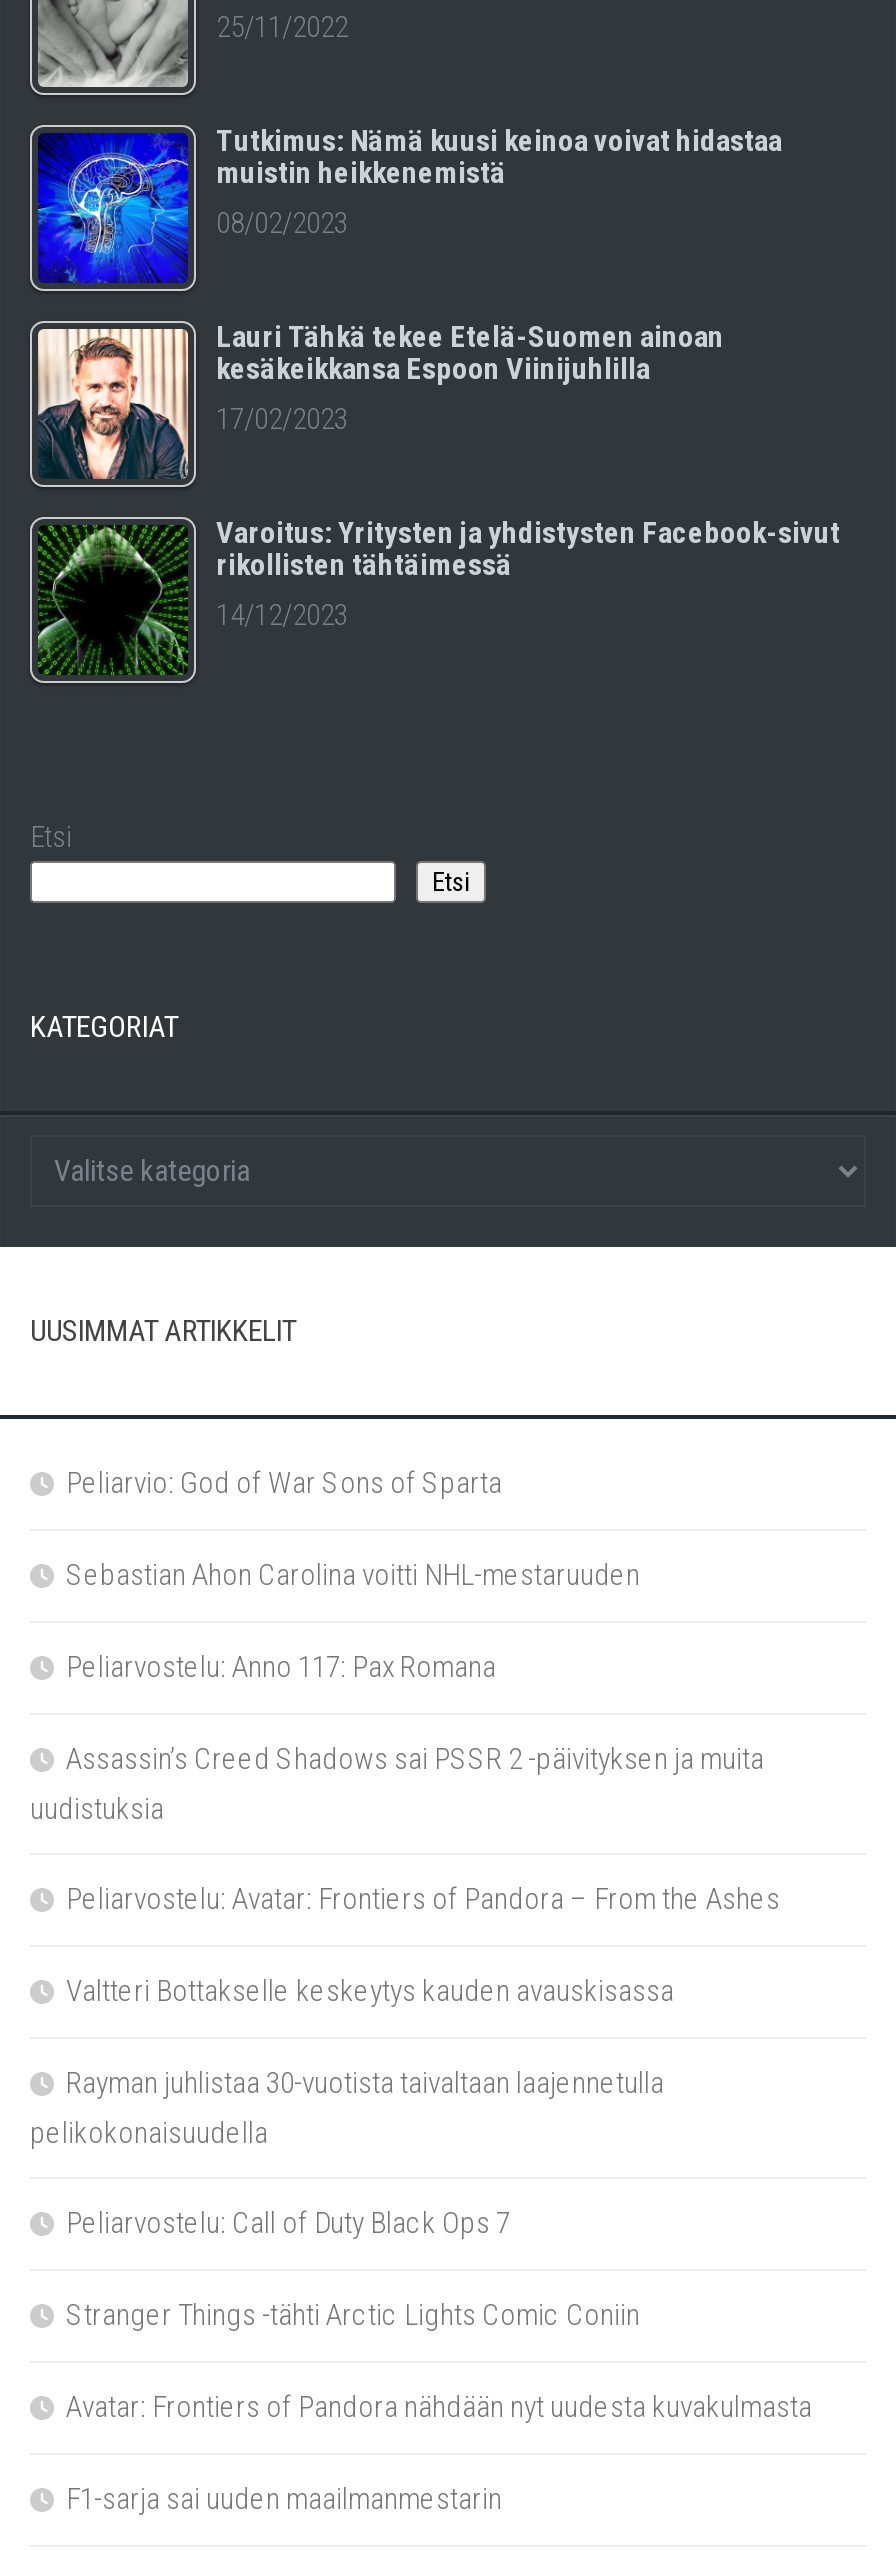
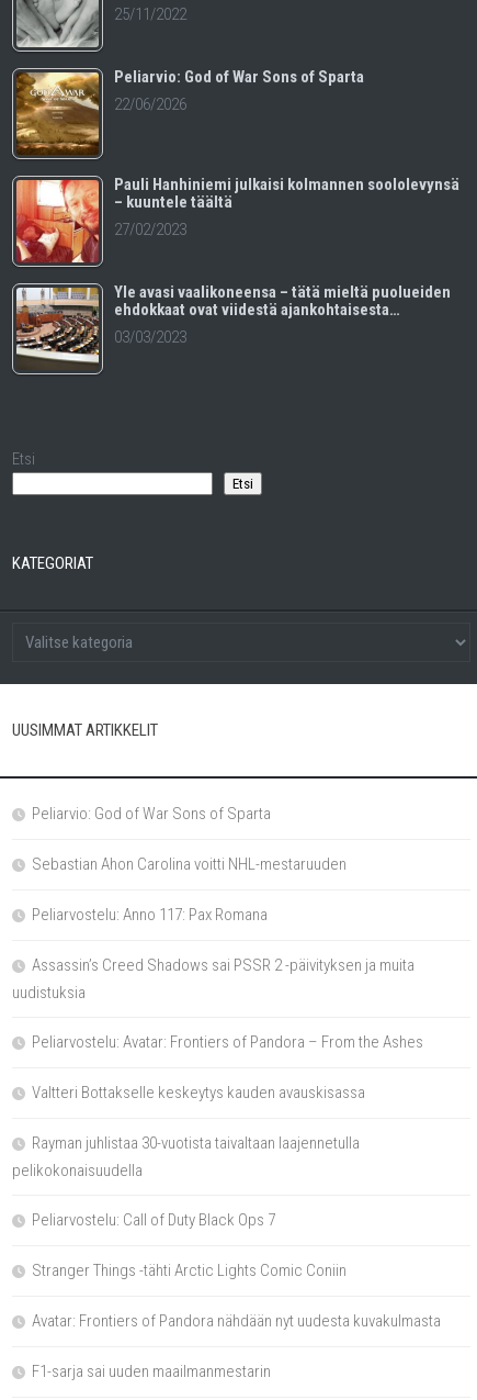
- [image]
- Tutkimus: Nämä kuusi keinoa voivat hidastaa
- muistin heikkenemistä
- 08/02/2023
+ [image]
+ Peliarvio: God of War Sons of Sparta
+ 22/06/2026

- [image]
- Lauri Tähkä tekee Etelä-Suomen ainoan
- kesäkeikkansa Espoon Viinijuhlilla
- 17/02/2023
+ [image]
+ Pauli Hanhiniemi julkaisi kolmannen soololevynsä
+ – kuuntele täältä
+ 27/02/2023

- [image]
- Varoitus: Yritysten ja yhdistysten Facebook-sivut
- rikollisten tähtäimessä
- 14/12/2023
+ [image]
+ Yle avasi vaalikoneensa – tätä mieltä puolueiden
+ ehdokkaat ovat viidestä ajankohtaisesta…
+ 03/03/2023
